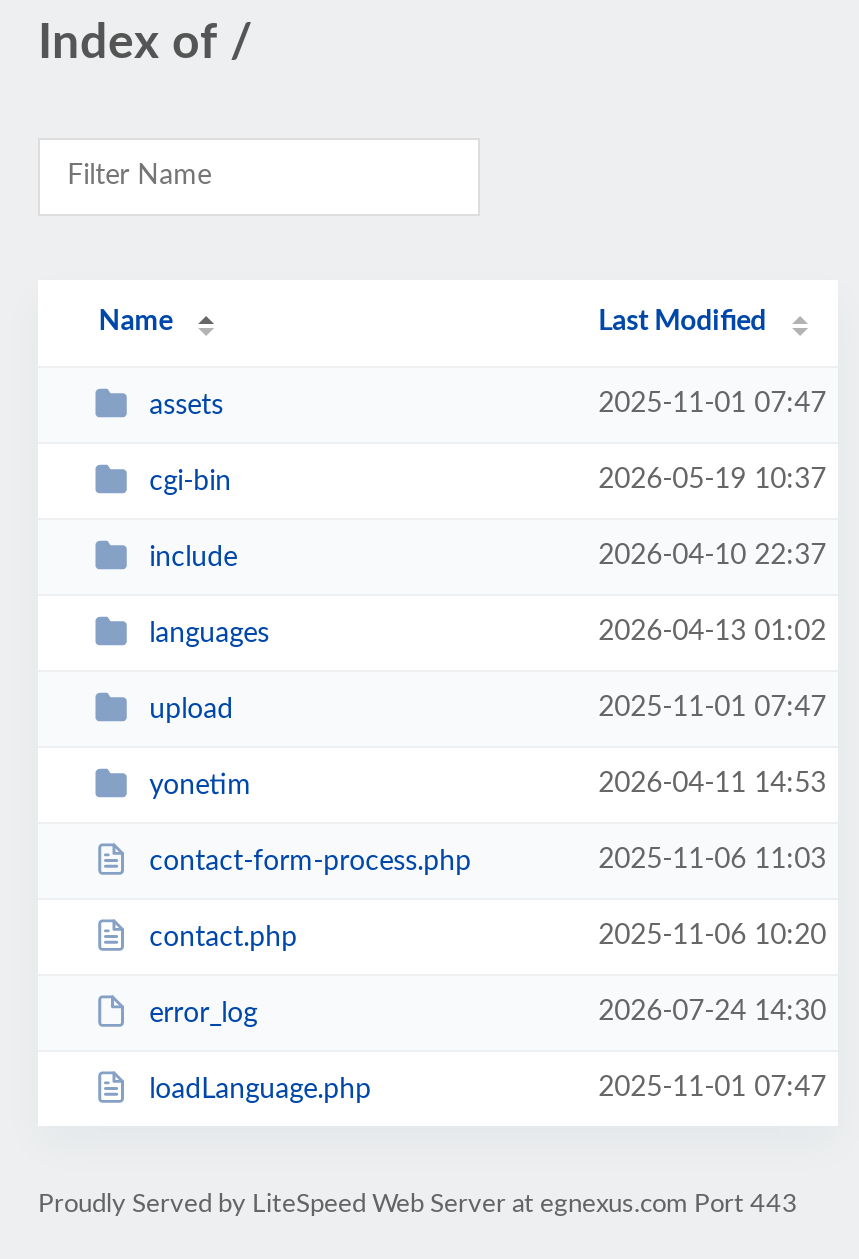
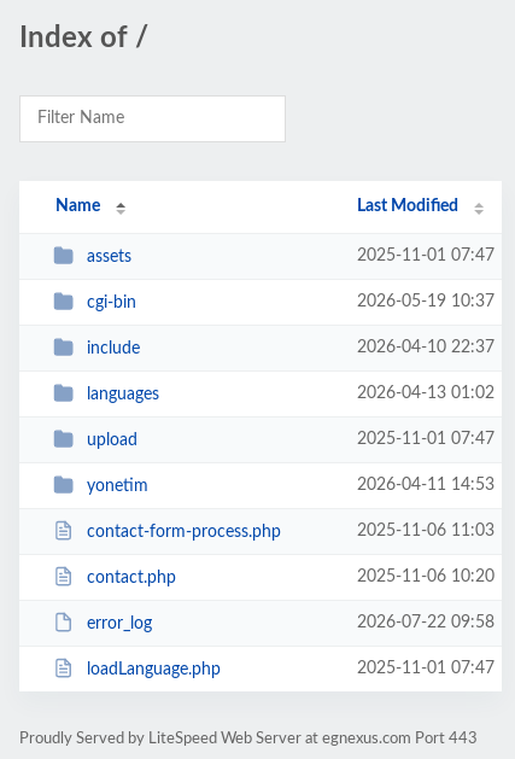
- 2026-07-24 14:30
+ 2026-07-22 09:58
